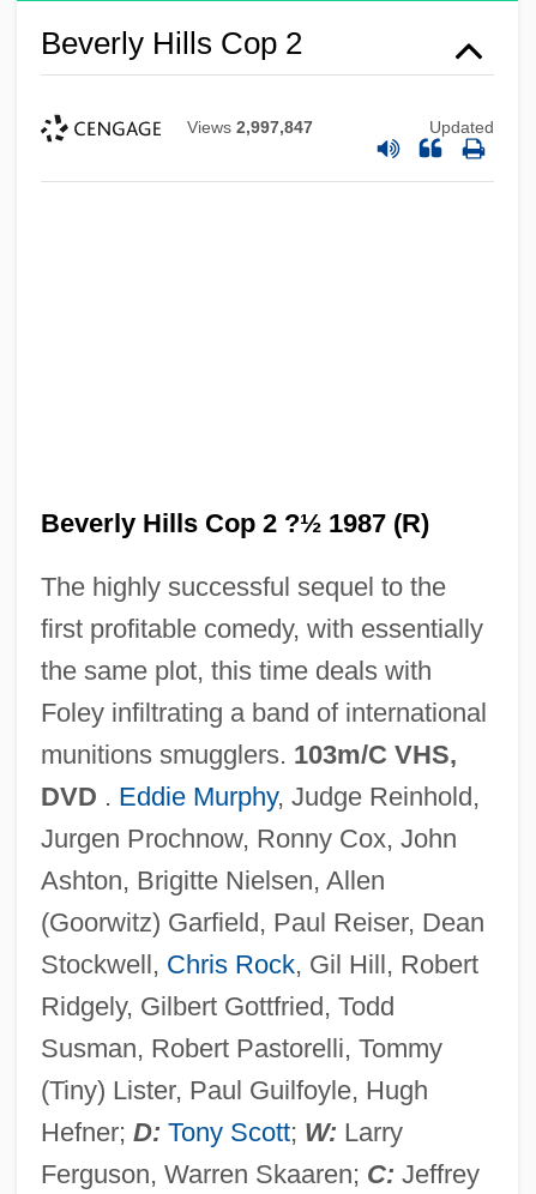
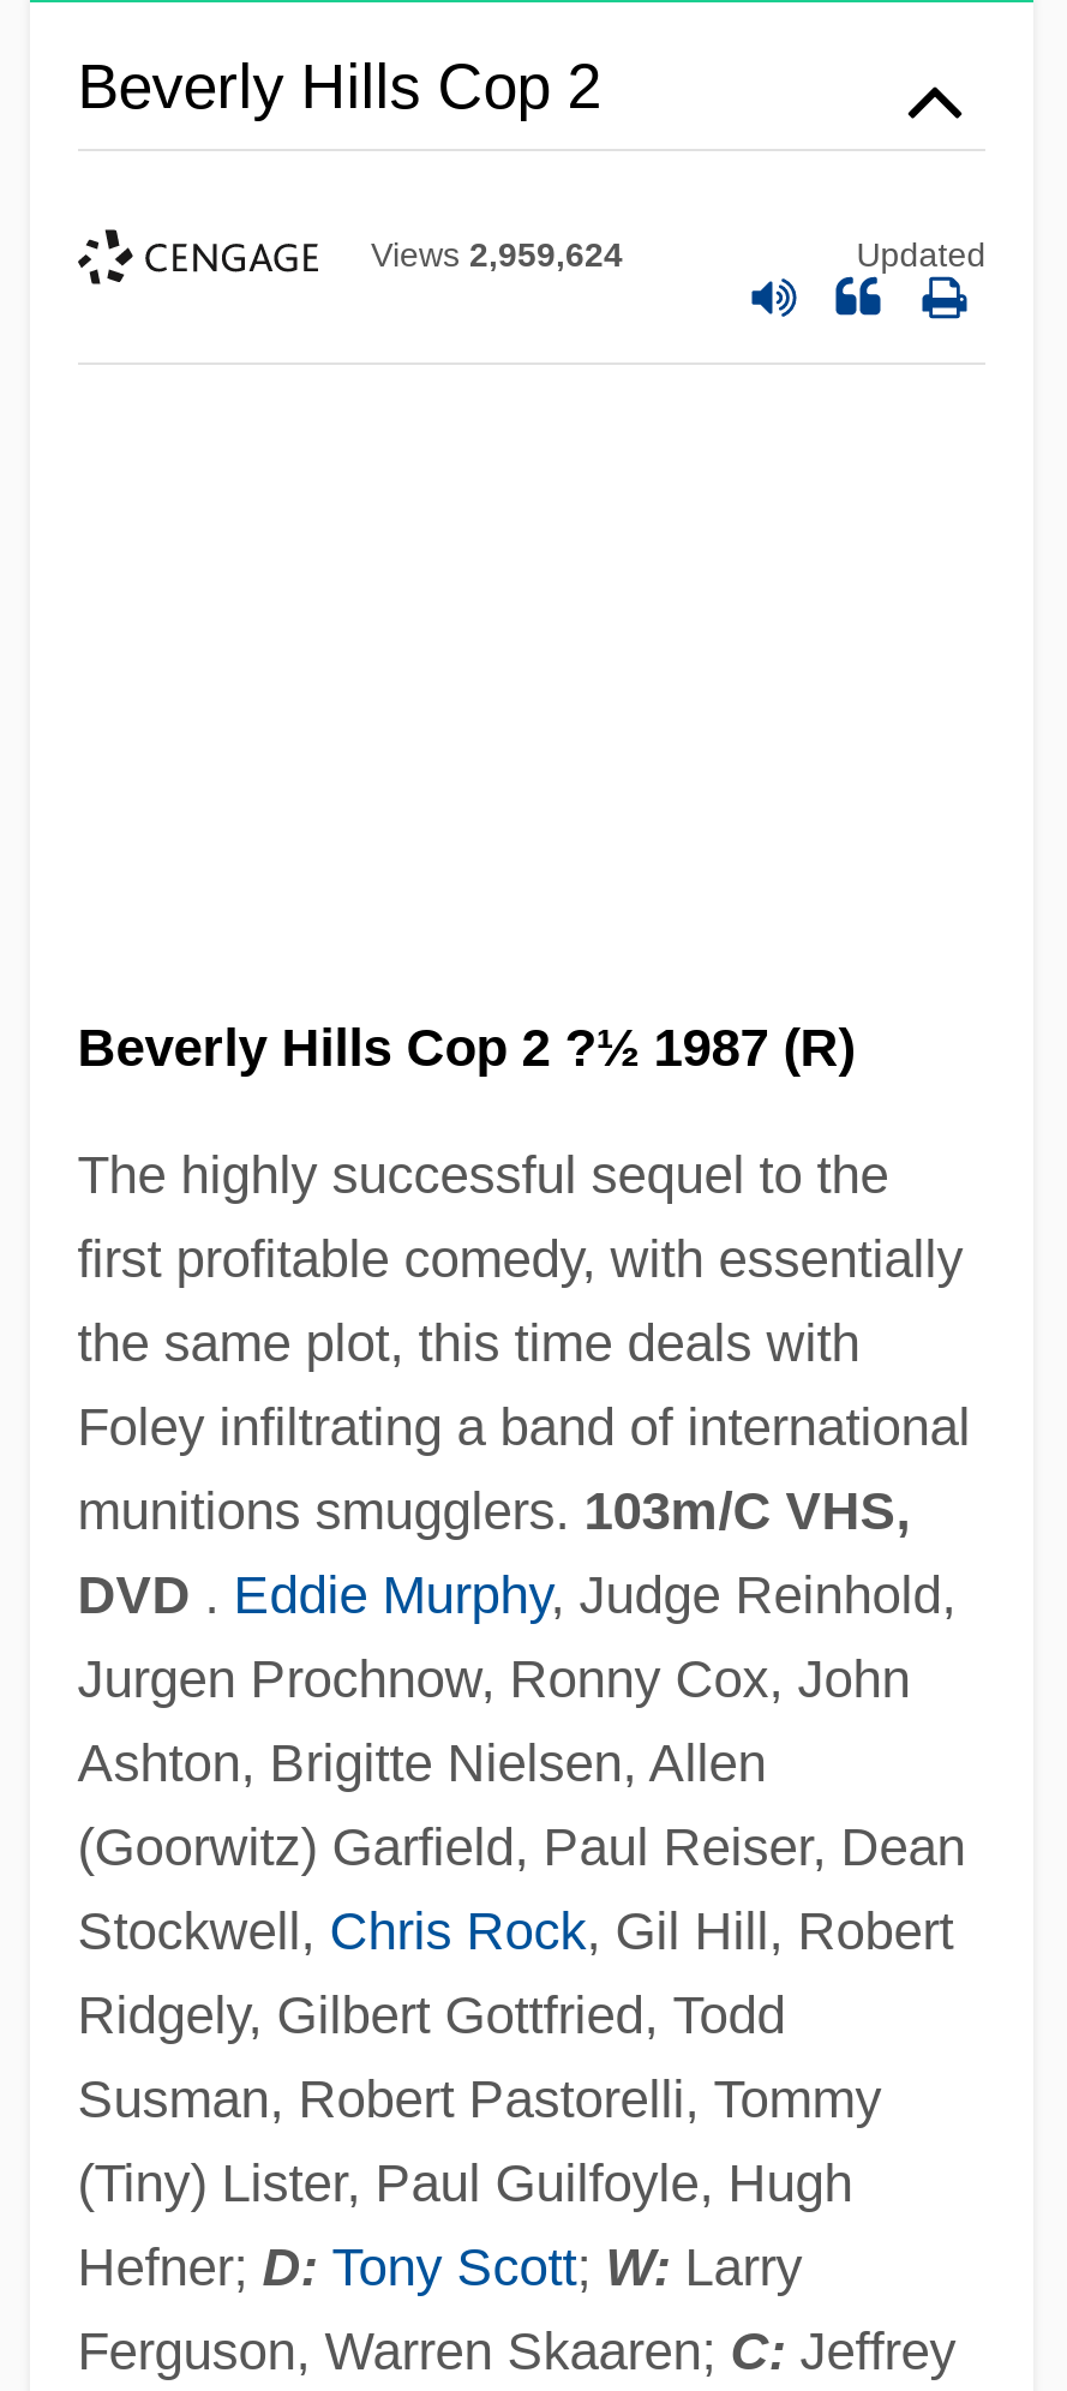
- Views 2,997,847
+ Views 2,959,624
